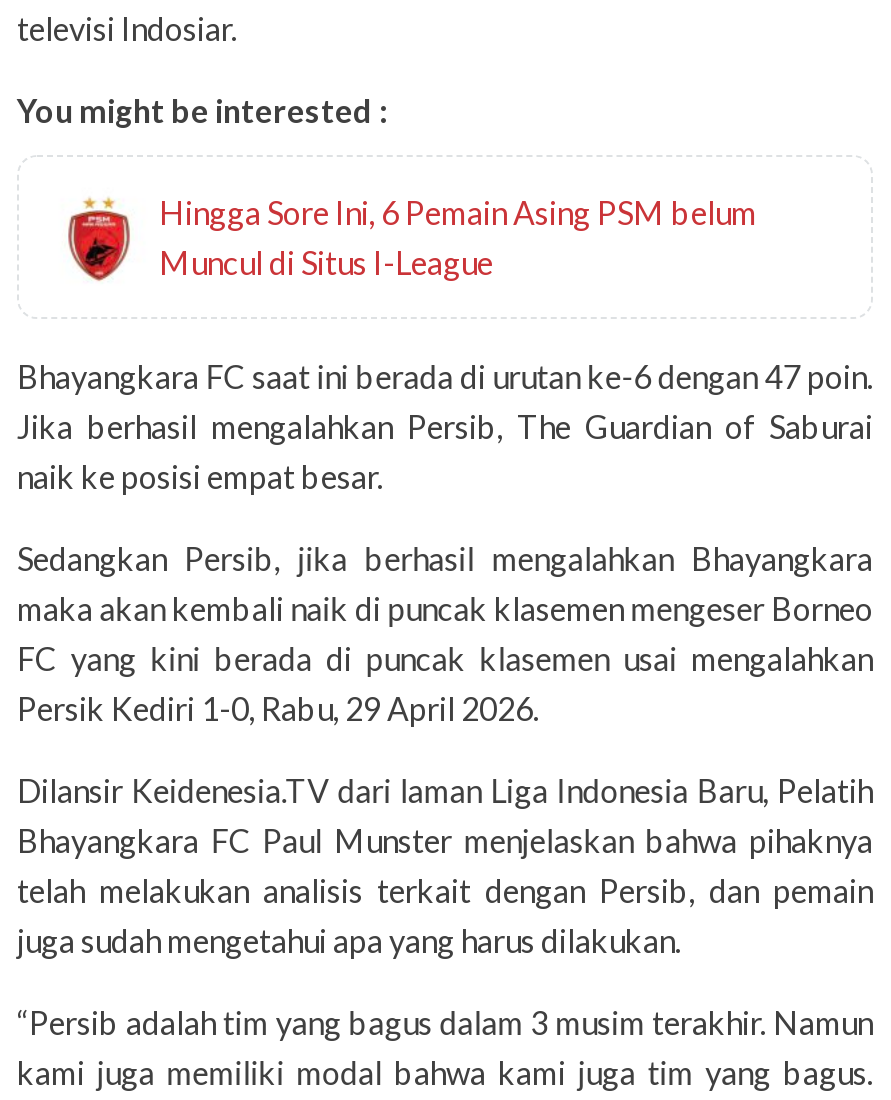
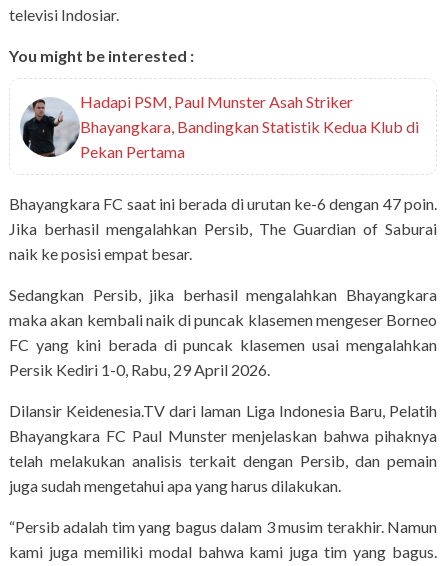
- [image]
- Hingga Sore Ini, 6 Pemain Asing PSM belum
- Muncul di Situs I-League
+ [image]
+ Hadapi PSM, Paul Munster Asah Striker
+ Bhayangkara, Bandingkan Statistik Kedua Klub di
+ Pekan Pertama
